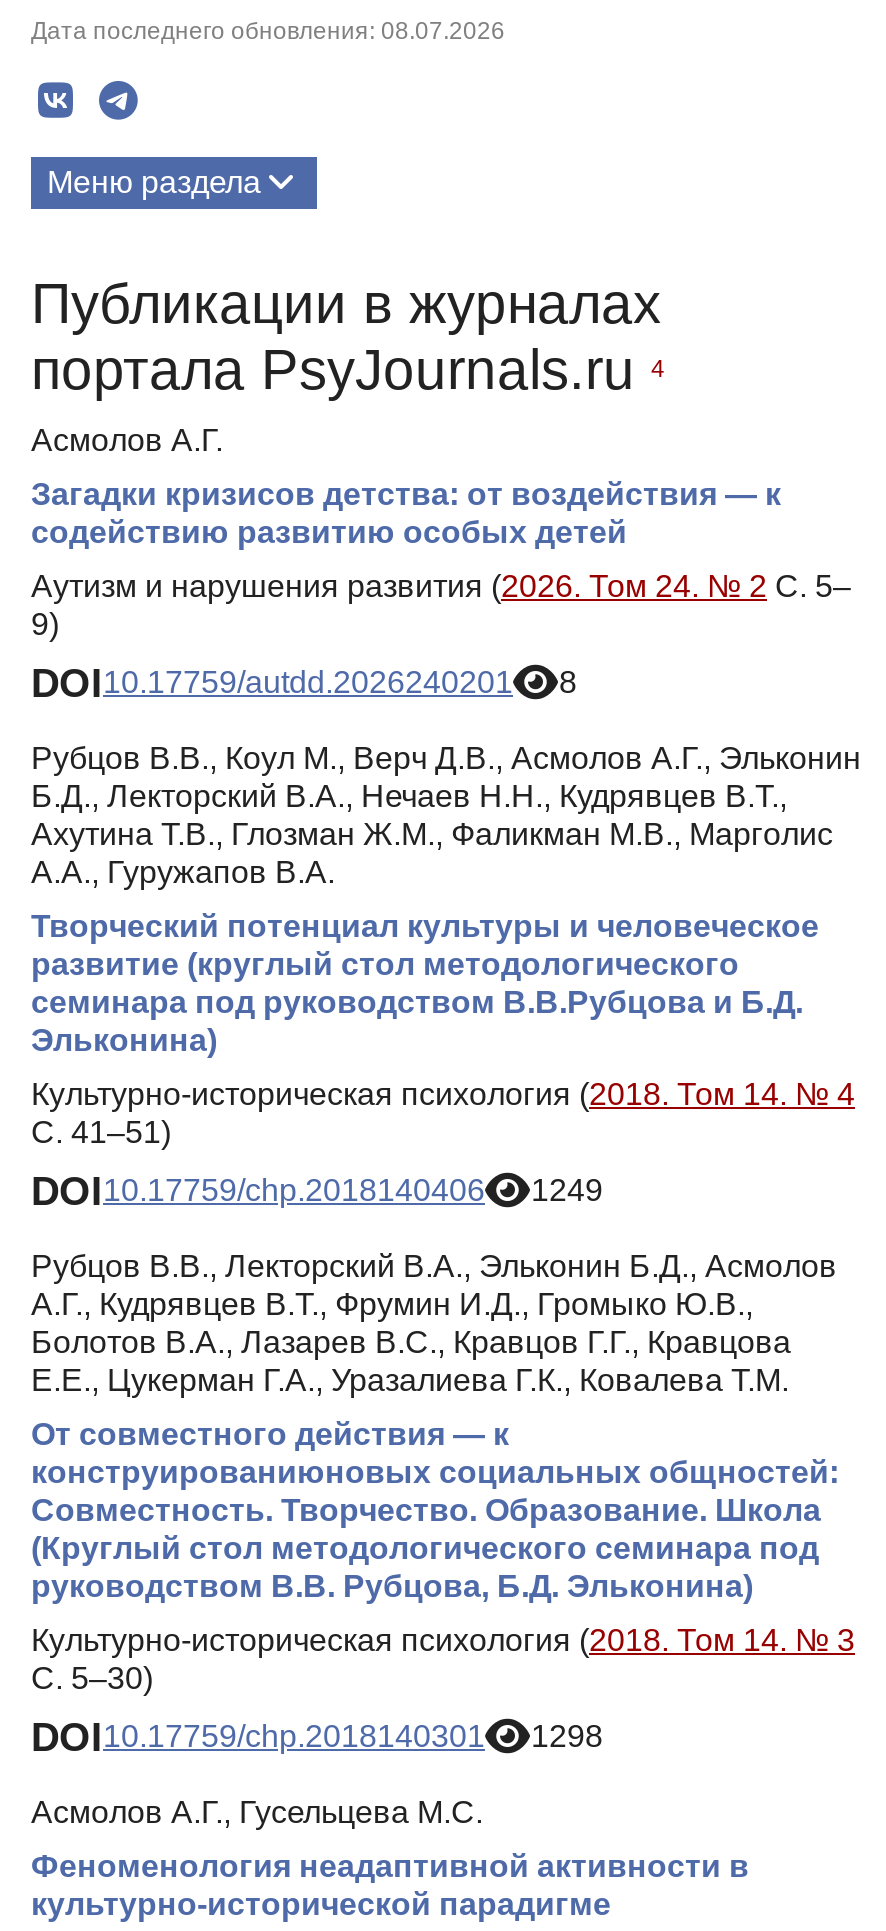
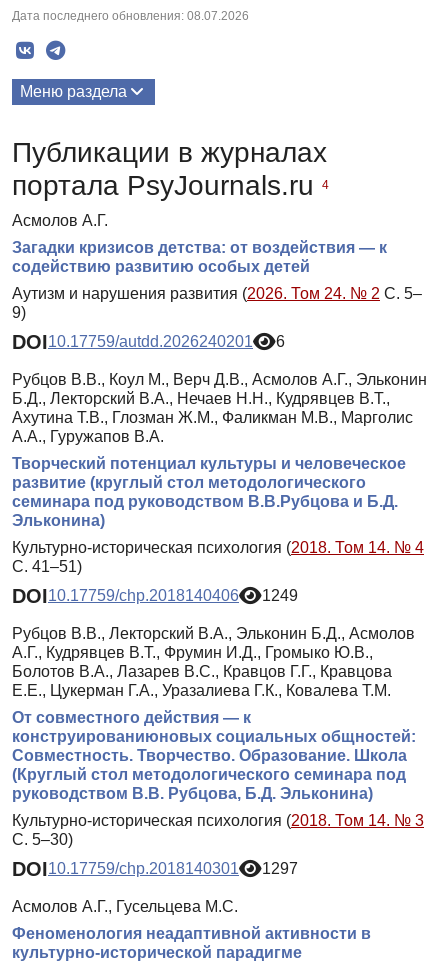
- 8
+ 6

- 1298
+ 1297
